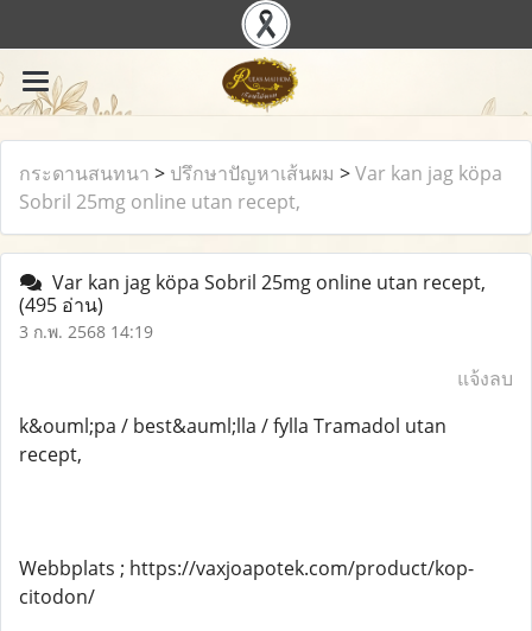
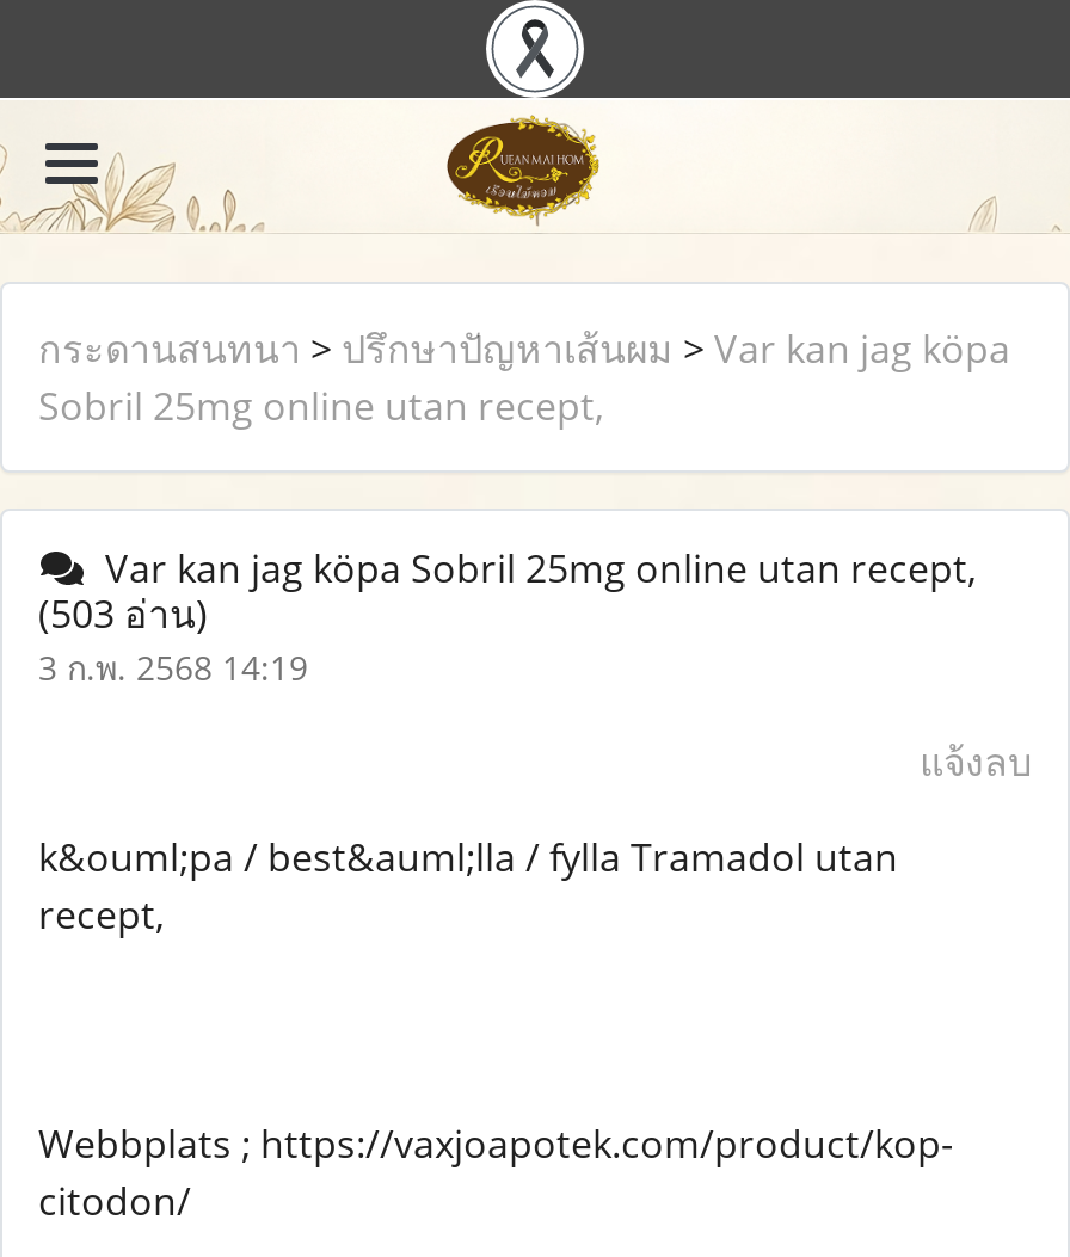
- (495 อ่าน)
+ (503 อ่าน)
